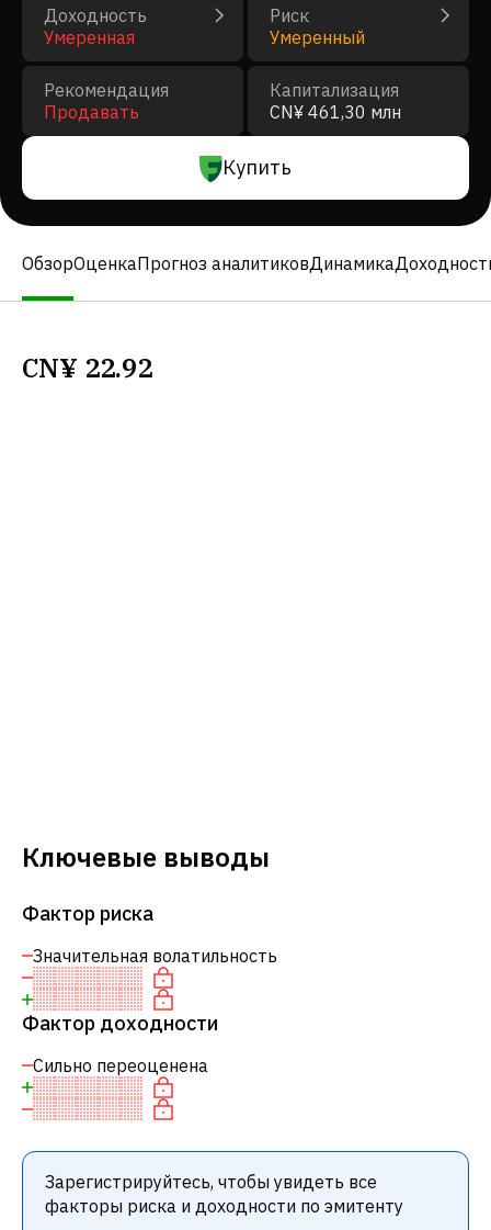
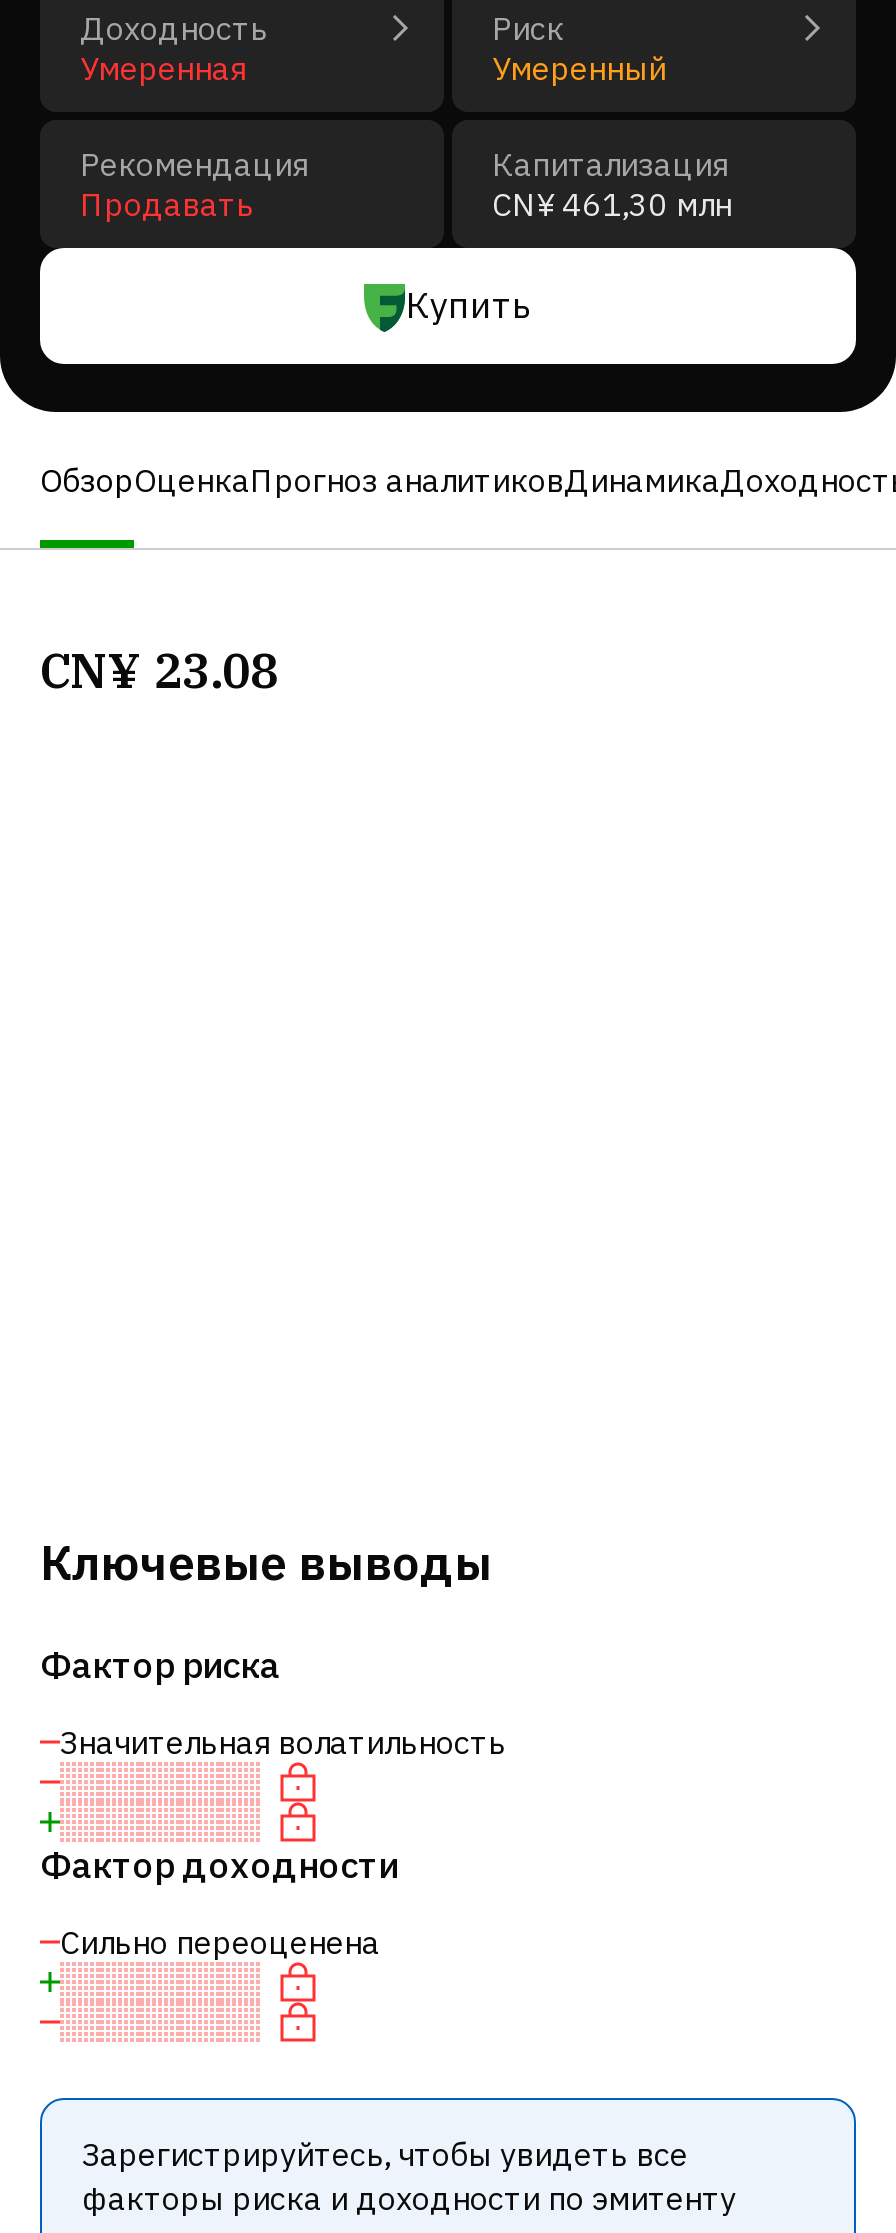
- CN¥ 22.92
+ CN¥ 23.08
